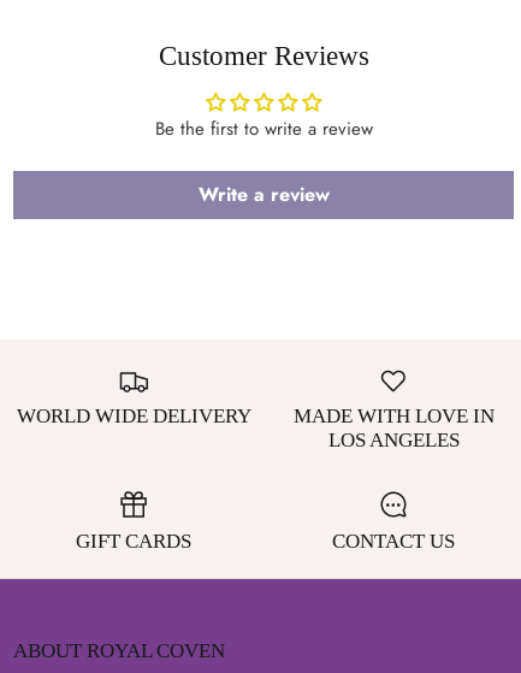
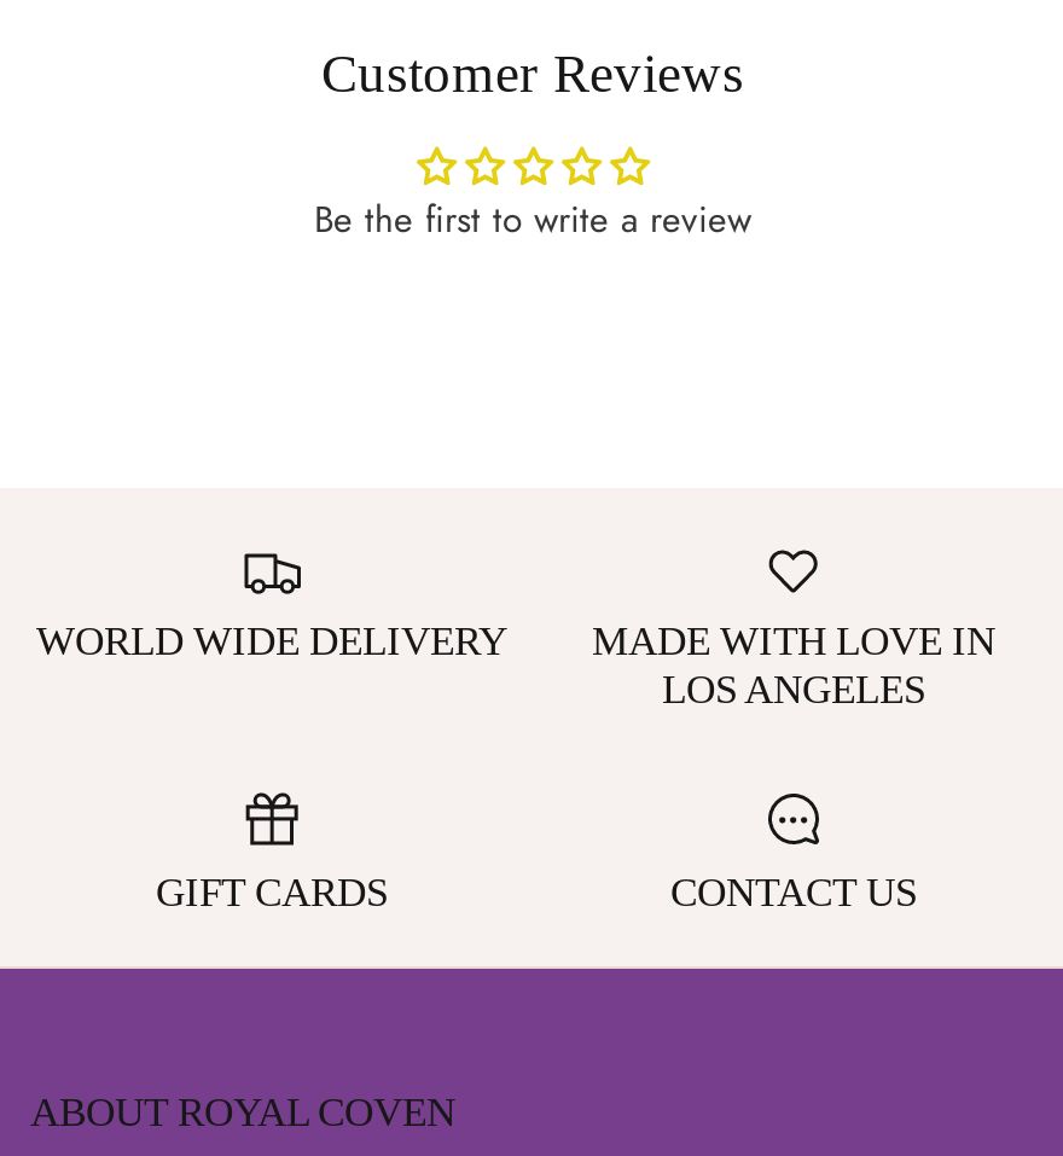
- Write a review
